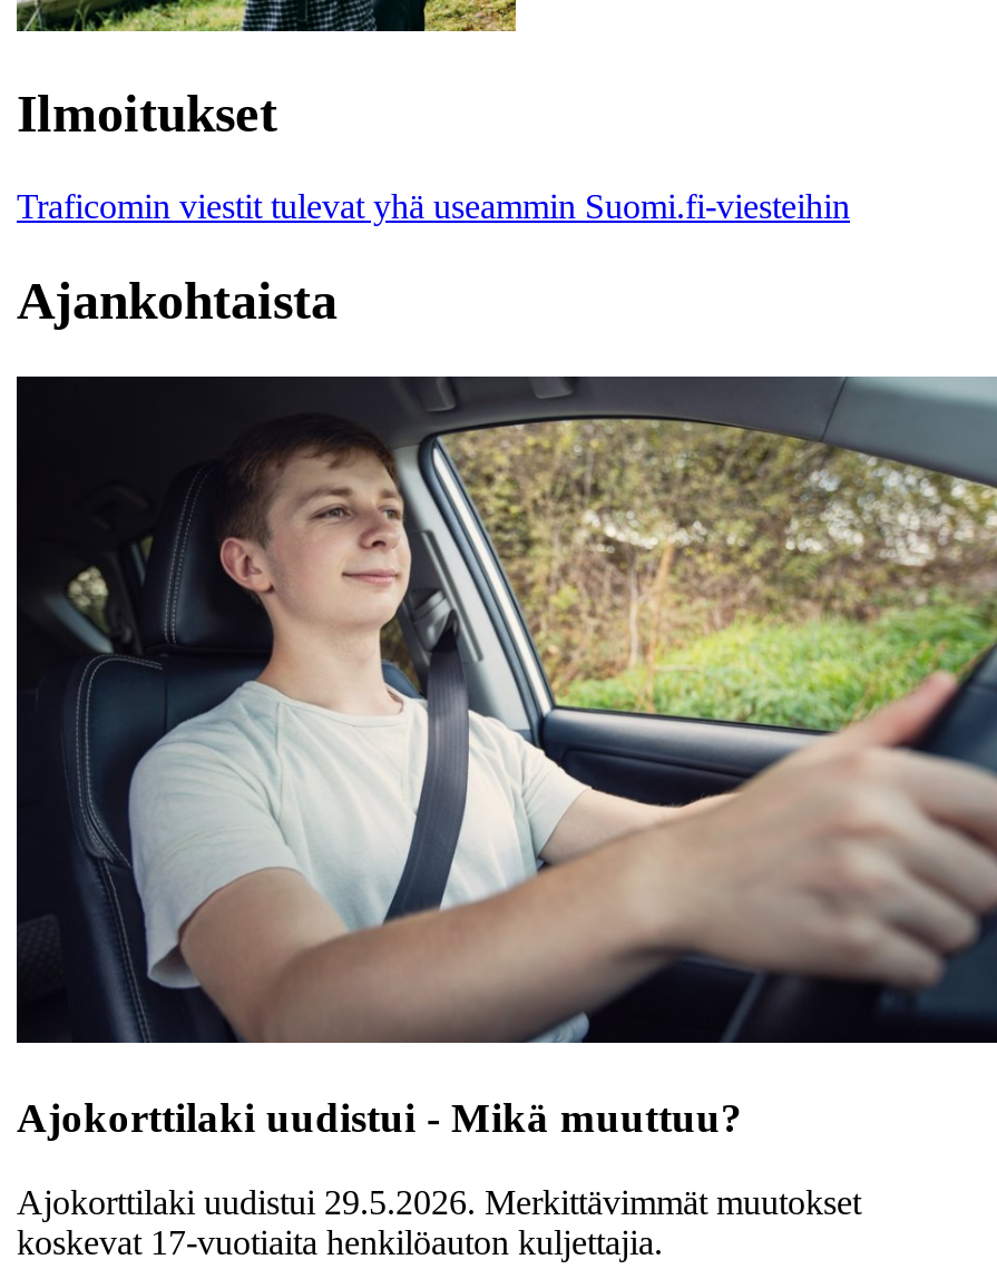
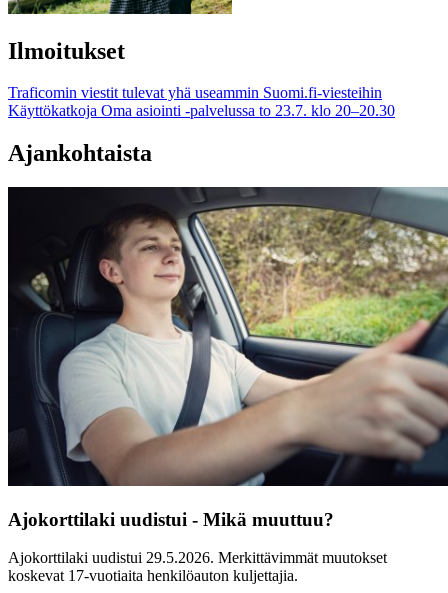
+ Käyttökatkoja Oma asiointi -palvelussa to 23.7. klo 20–20.30
